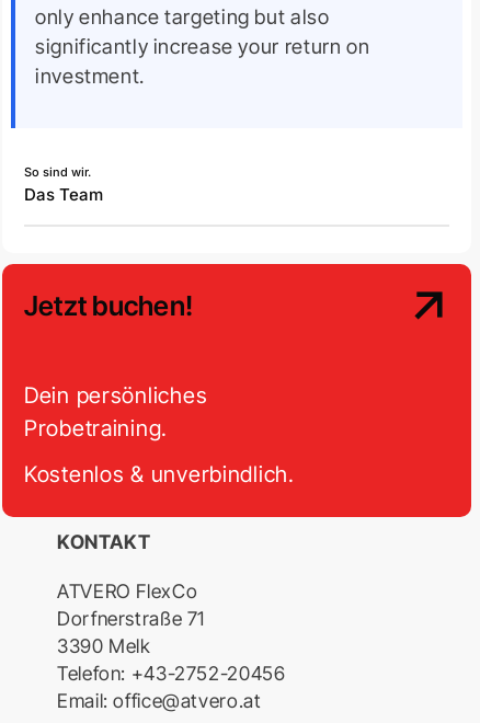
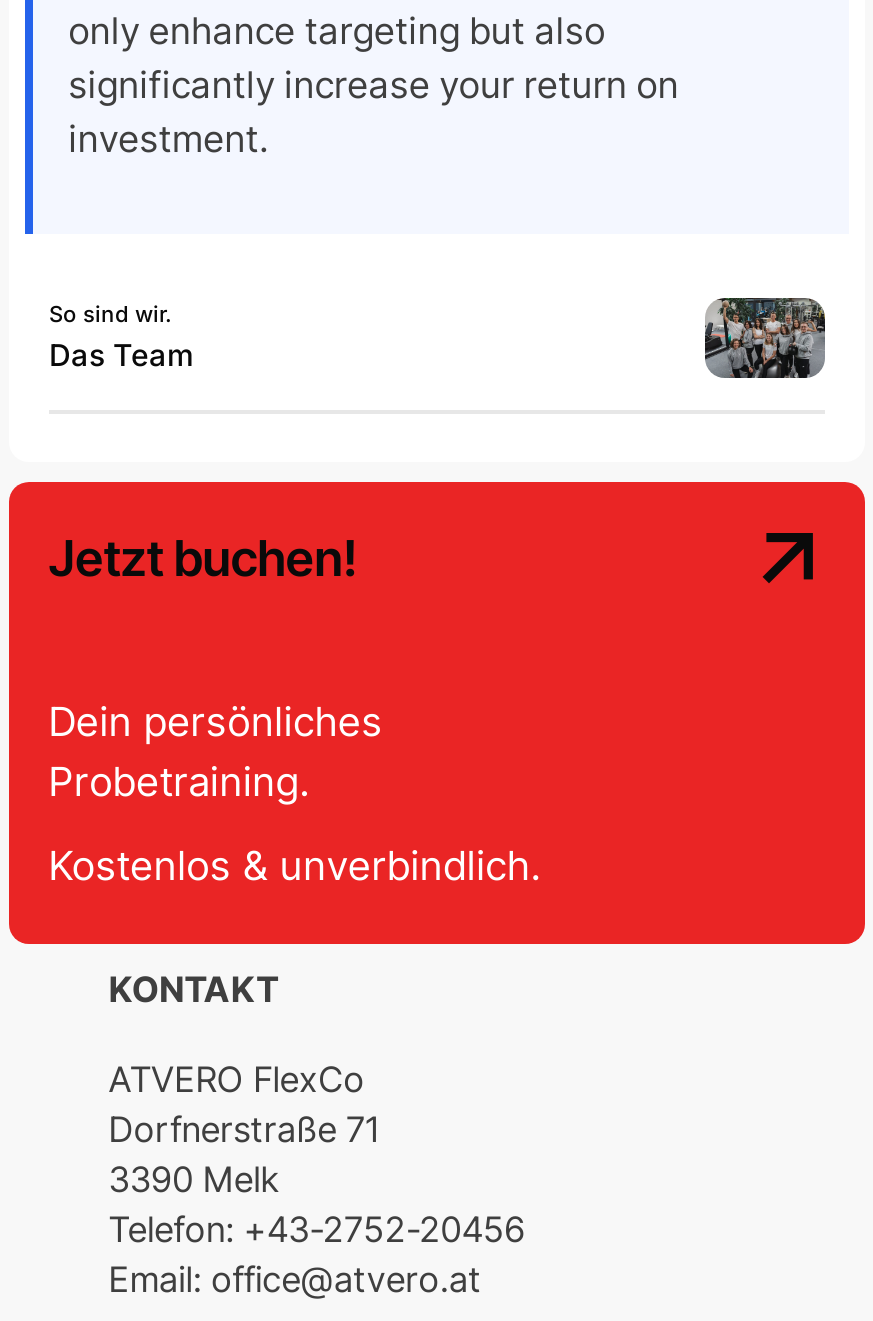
+ [image]
